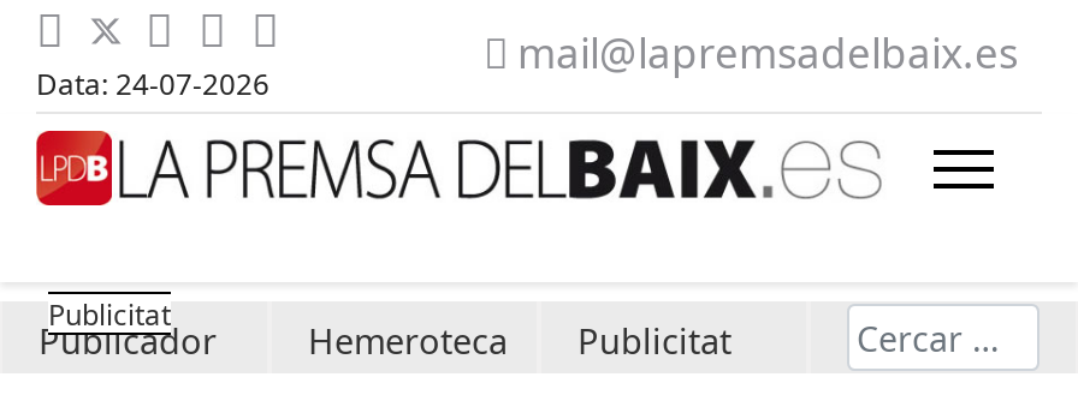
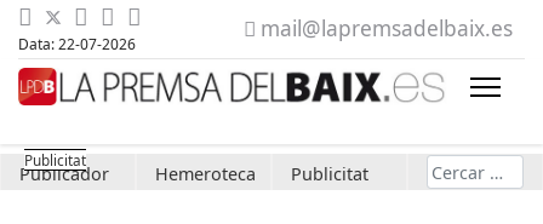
- Data: 24-07-2026
+ Data: 22-07-2026
